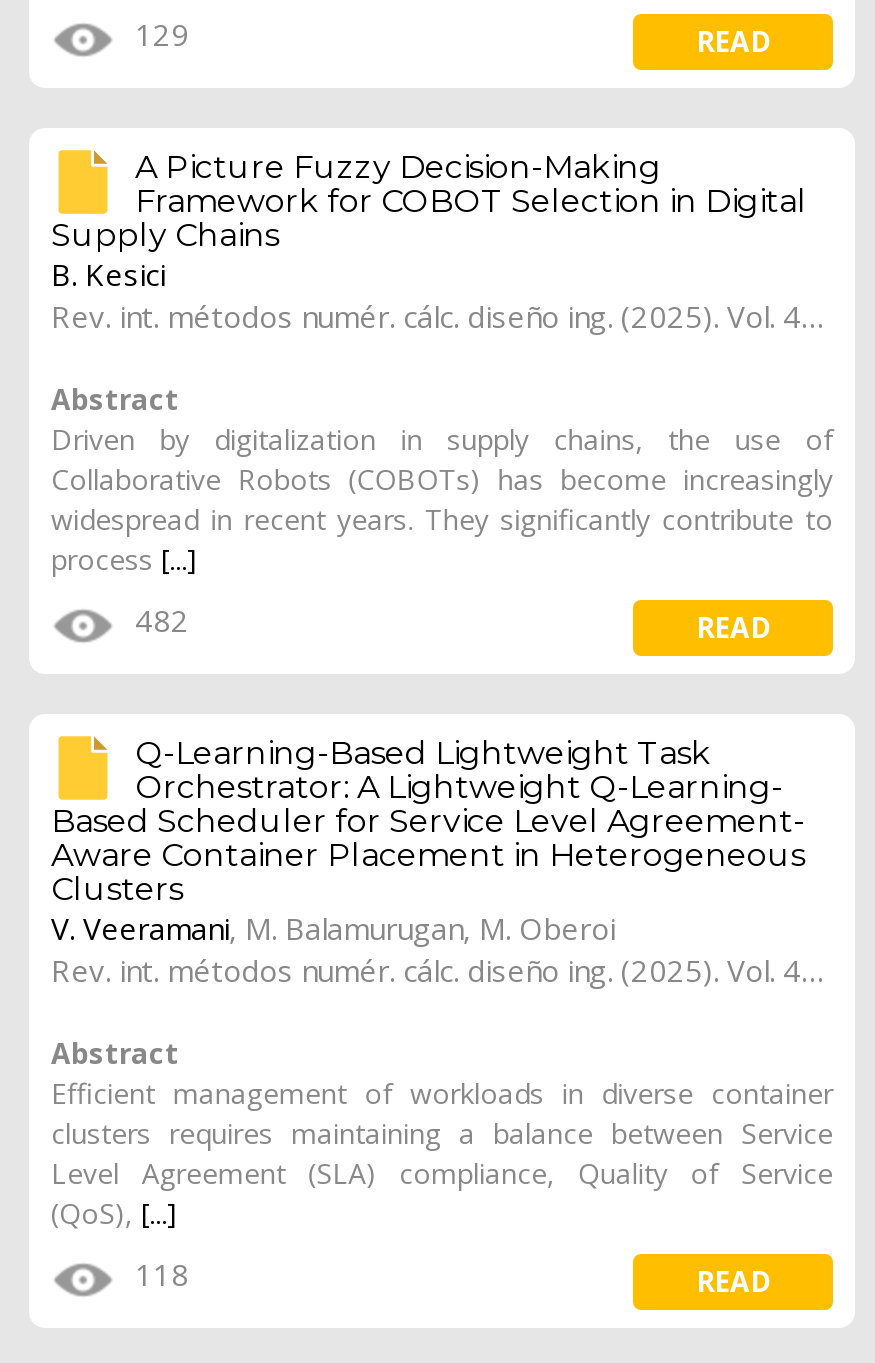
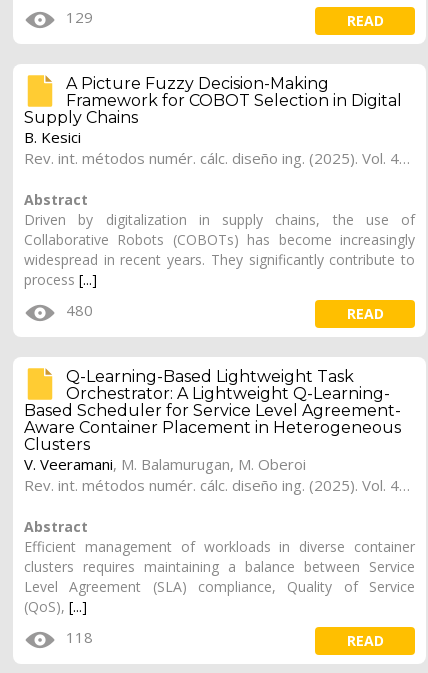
- 482
+ 480
